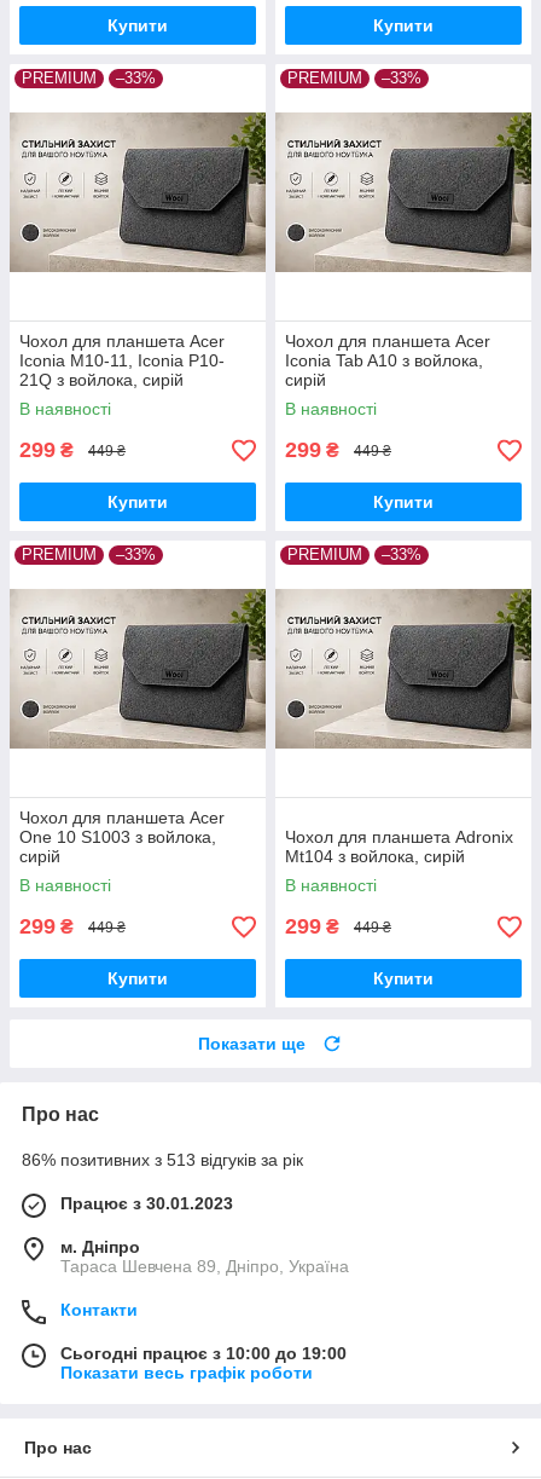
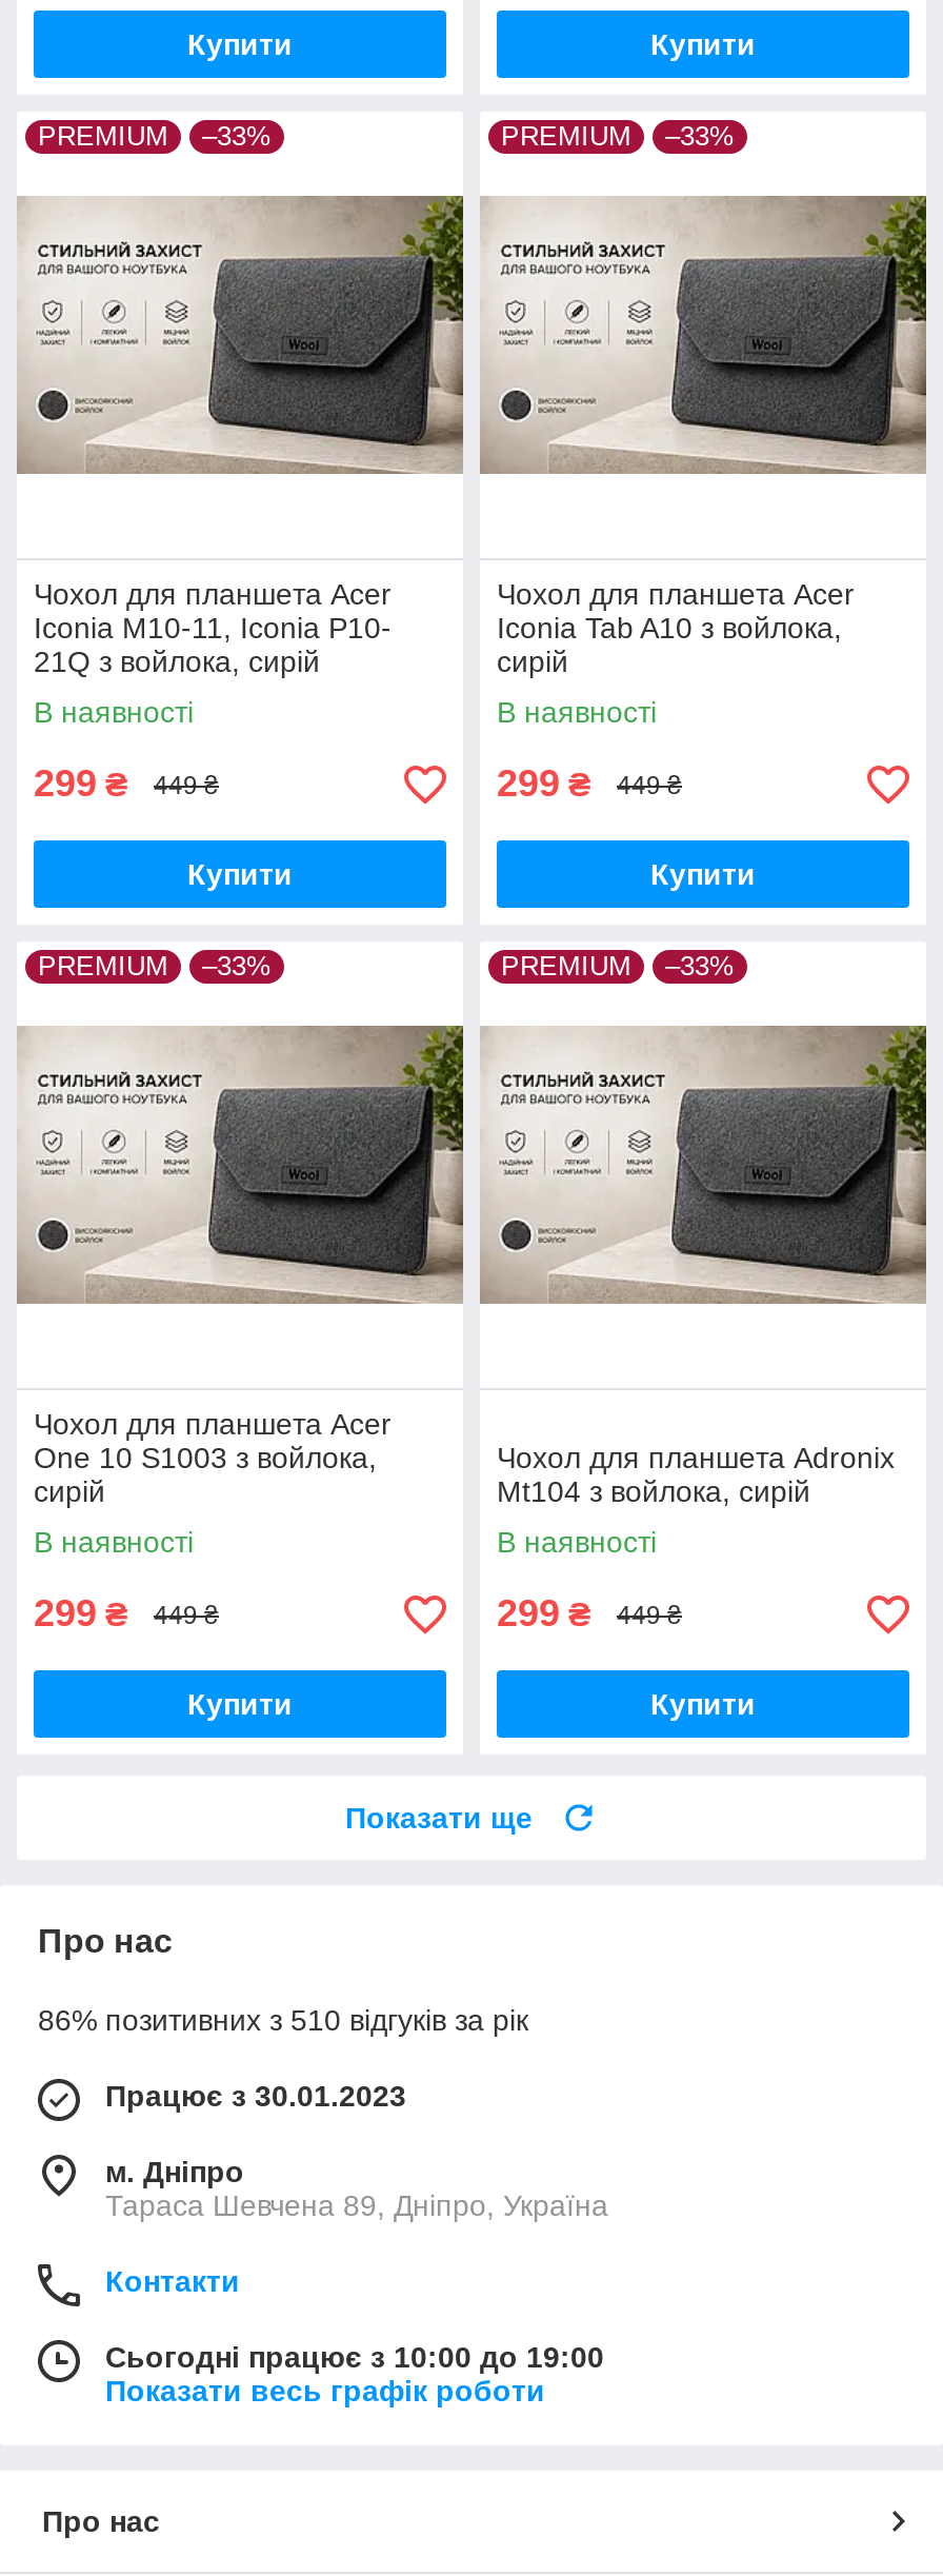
- 86% позитивних з 513 відгуків за рік
+ 86% позитивних з 510 відгуків за рік
